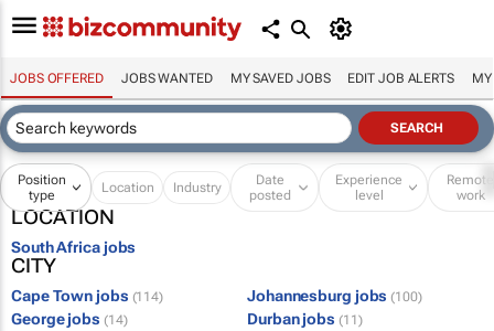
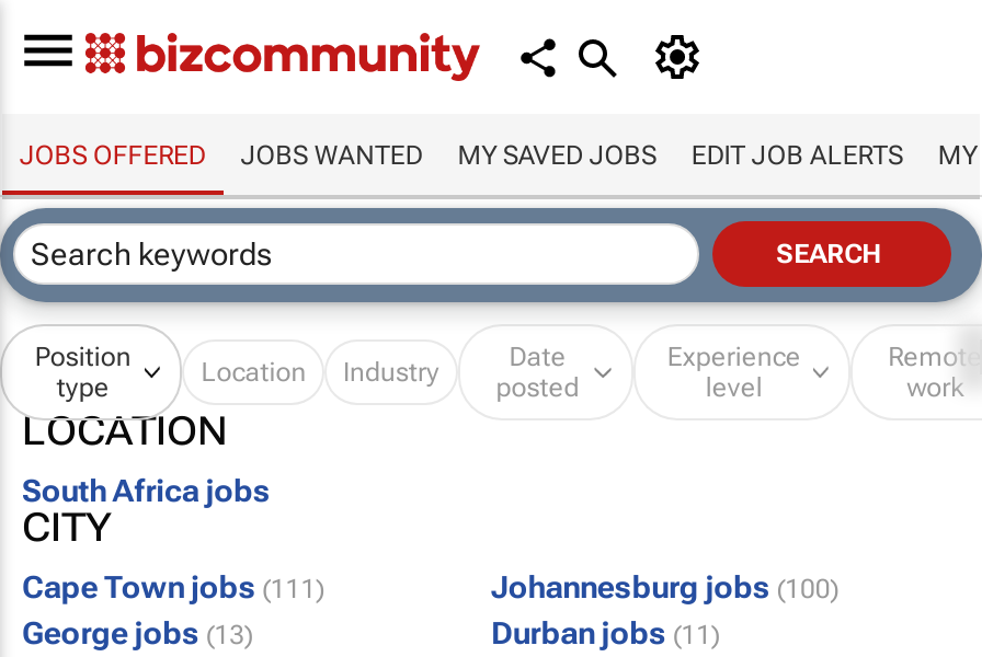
- Cape Town jobs (114)
+ Cape Town jobs (111)

- George jobs (14)
+ George jobs (13)
